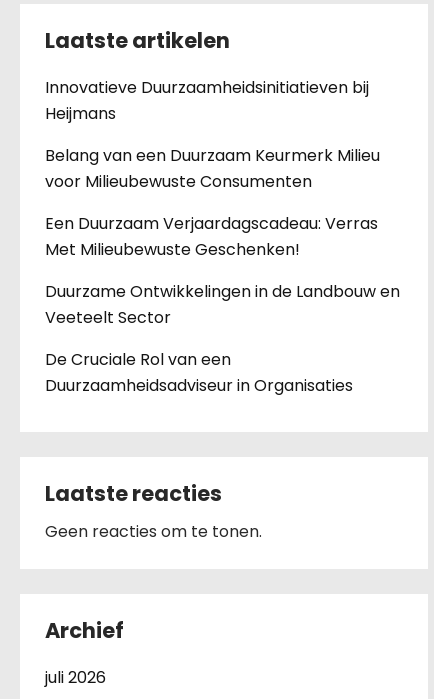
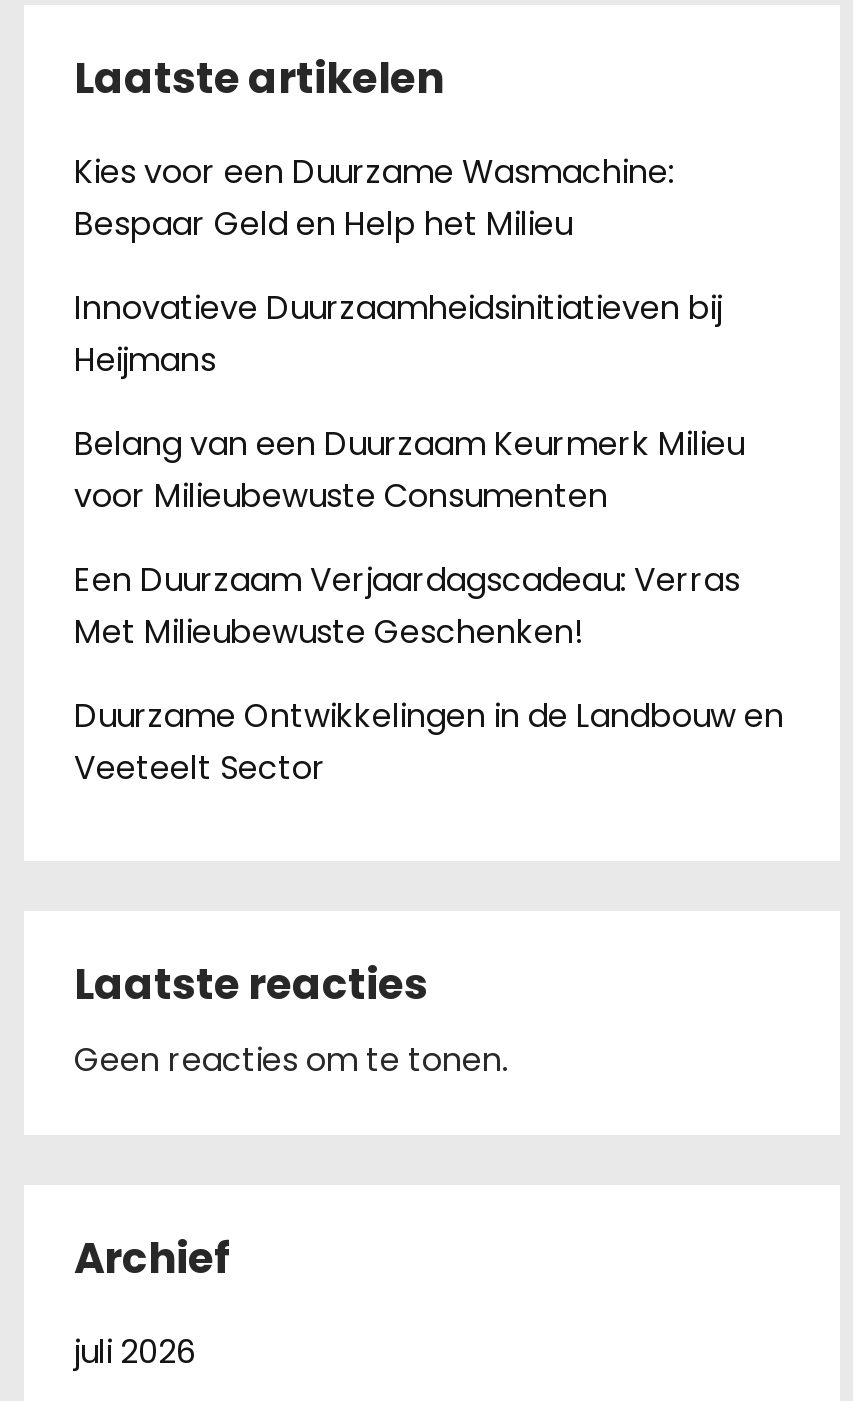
+ Kies voor een Duurzame Wasmachine:
+ Bespaar Geld en Help het Milieu

moved down: Innovatieve Duurzaamheidsinitiatieven bij | Heijmans | Belang van een Duurzaam Keurmerk Milieu | voor Milieubewuste Consumenten | Een Duurzaam Verjaardagscadeau: Verras | Met Milieubewuste Geschenken! | Duurzame Ontwikkelingen in de Landbouw en | Veeteelt Sector

- De Cruciale Rol van een
- Duurzaamheidsadviseur in Organisaties
